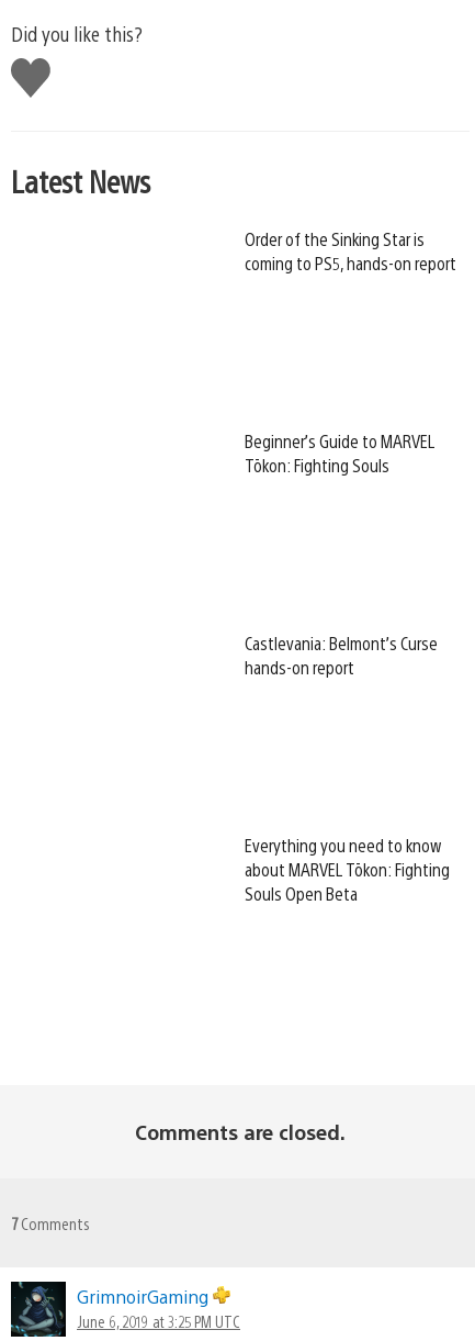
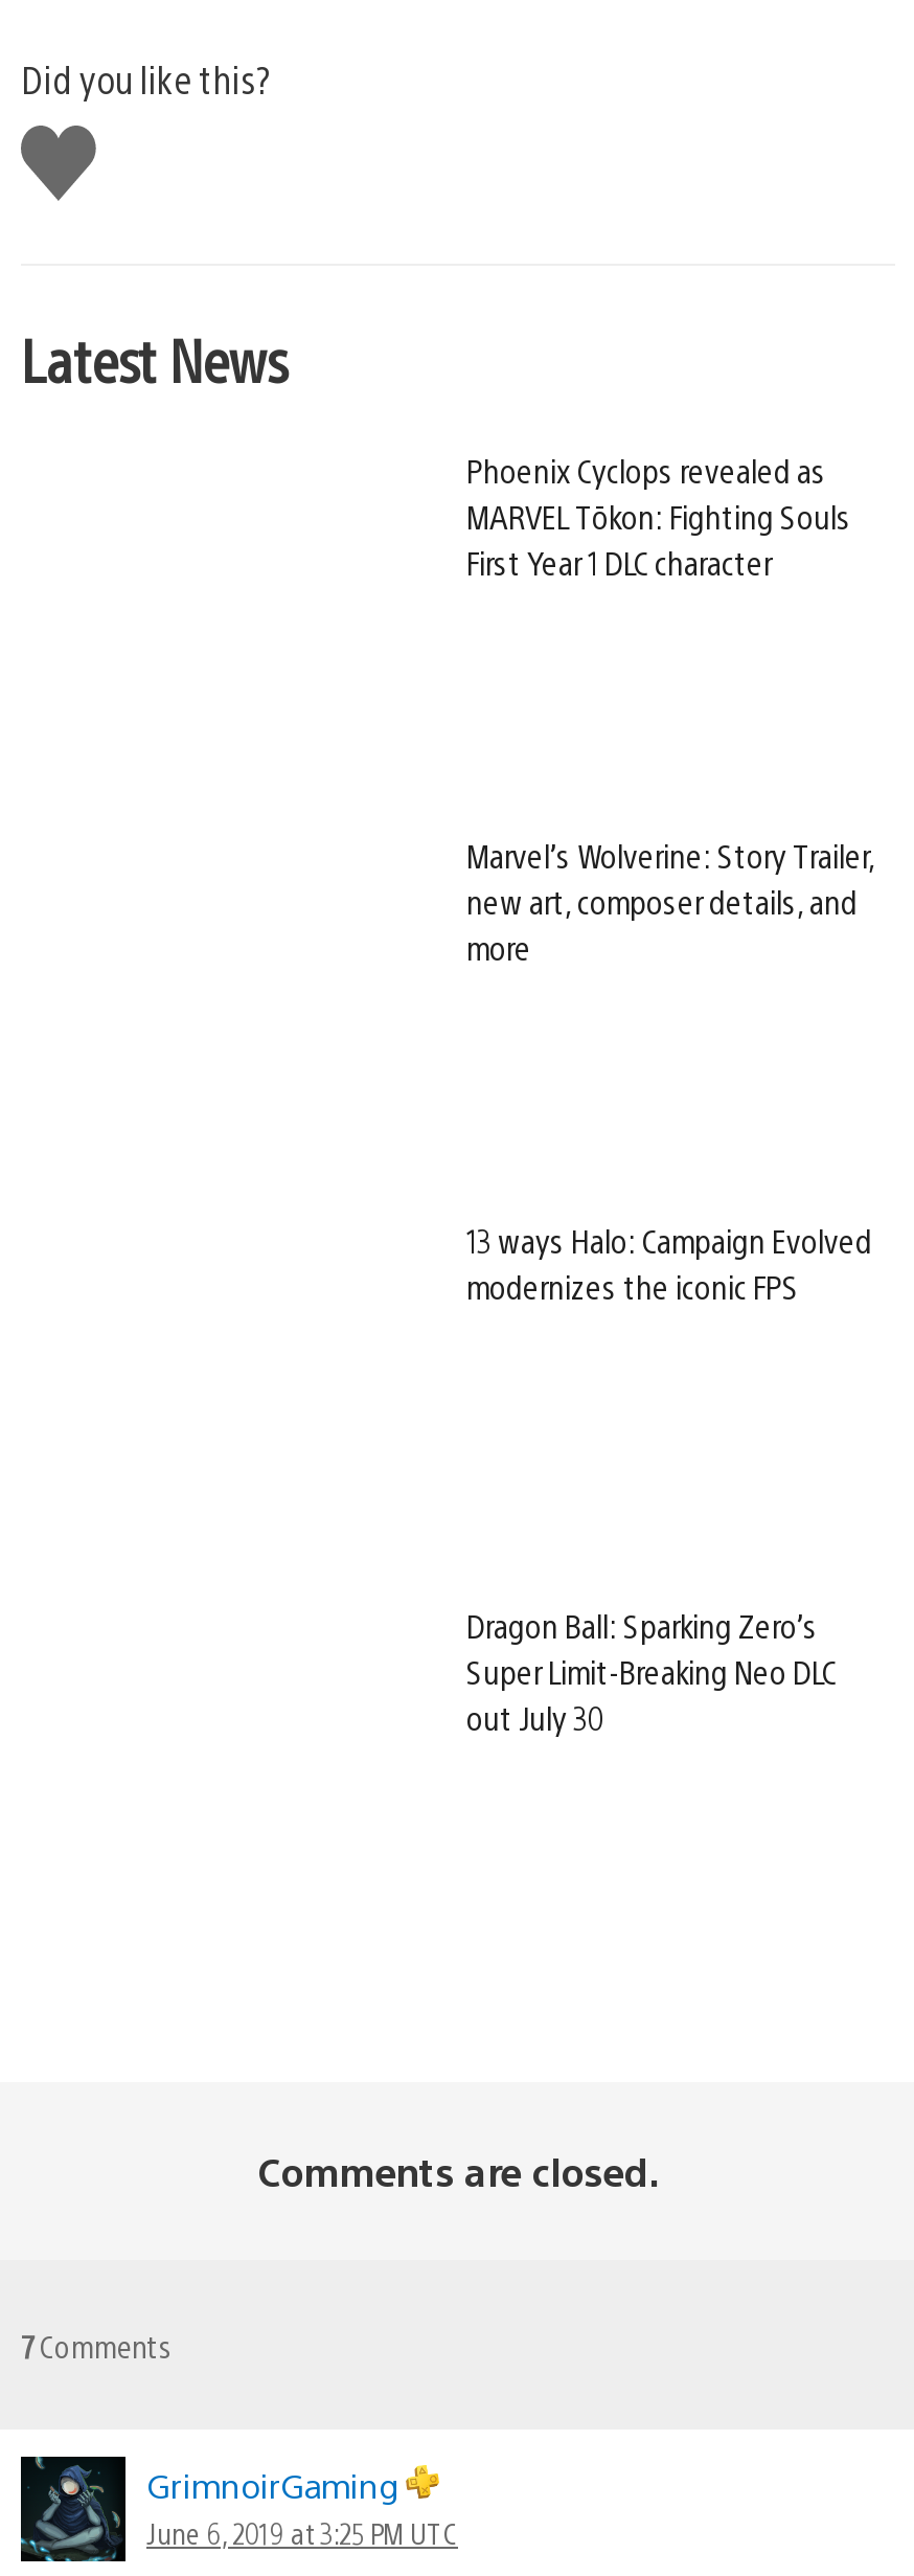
- Order of the Sinking Star is
- coming to PS5, hands-on report
+ Phoenix Cyclops revealed as
+ MARVEL Tōkon: Fighting Souls
+ First Year 1 DLC character

- Beginner’s Guide to MARVEL
- Tōkon: Fighting Souls
+ Marvel’s Wolverine: Story Trailer,
+ new art, composer details, and
+ more

- Castlevania: Belmont’s Curse
- hands-on report
+ 13 ways Halo: Campaign Evolved
+ modernizes the iconic FPS

- Everything you need to know
- about MARVEL Tōkon: Fighting
- Souls Open Beta
+ Dragon Ball: Sparking Zero’s
+ Super Limit-Breaking Neo DLC
+ out July 30
